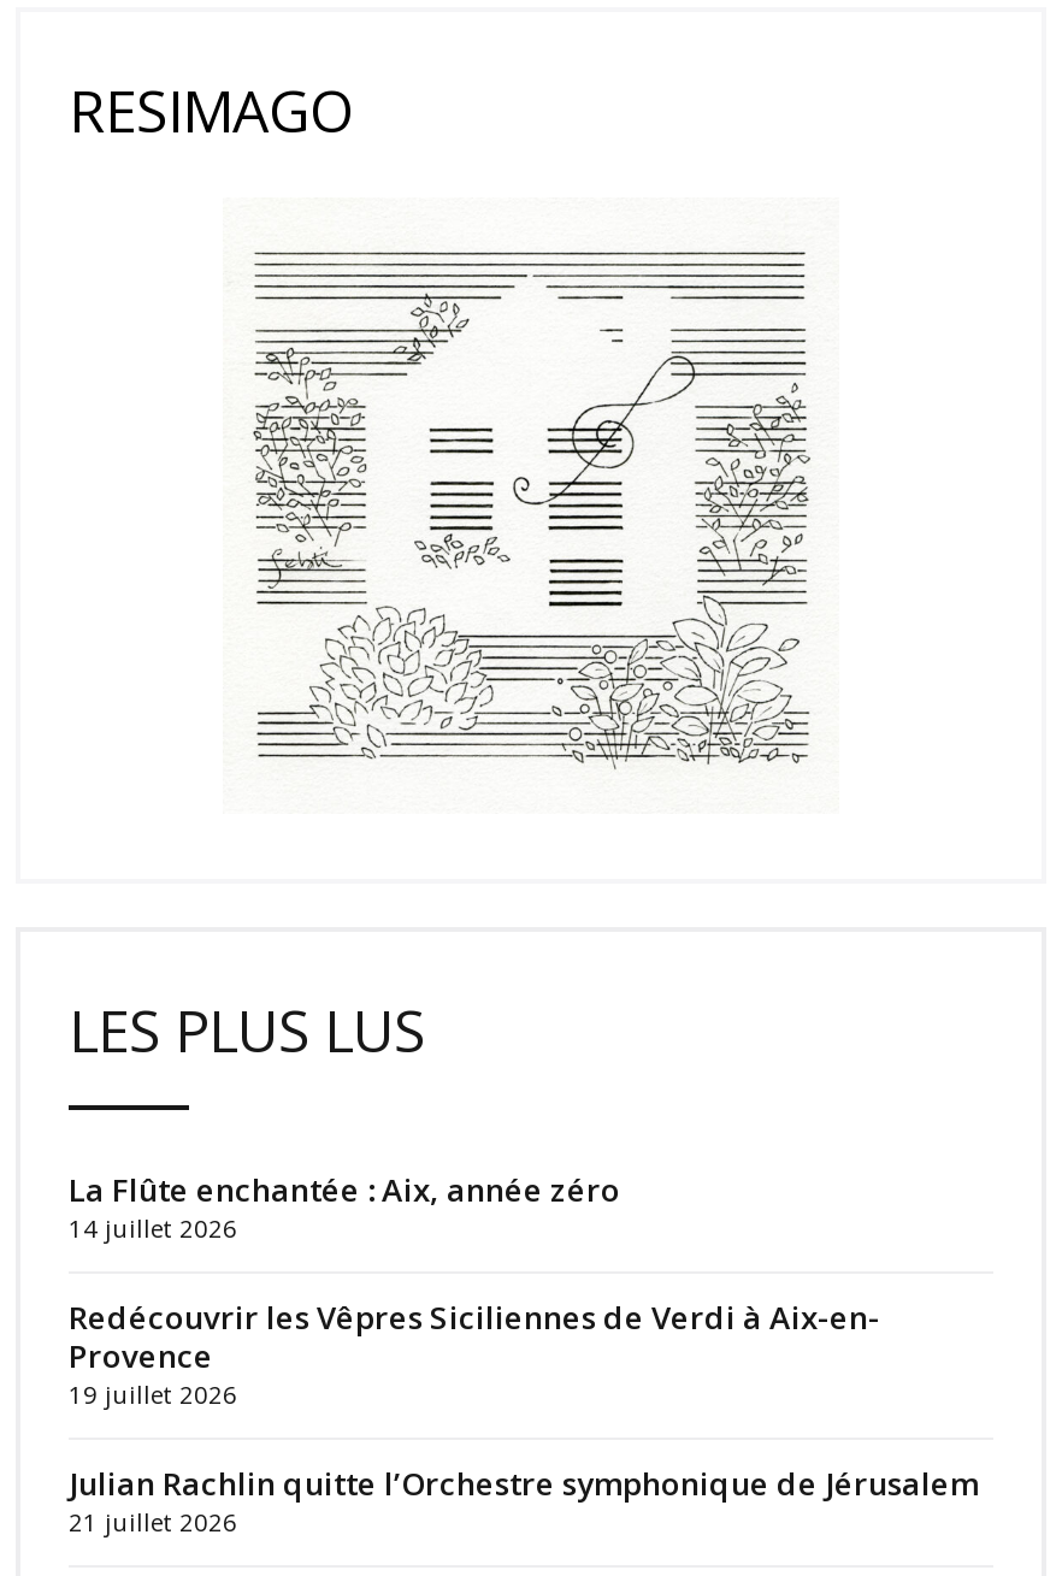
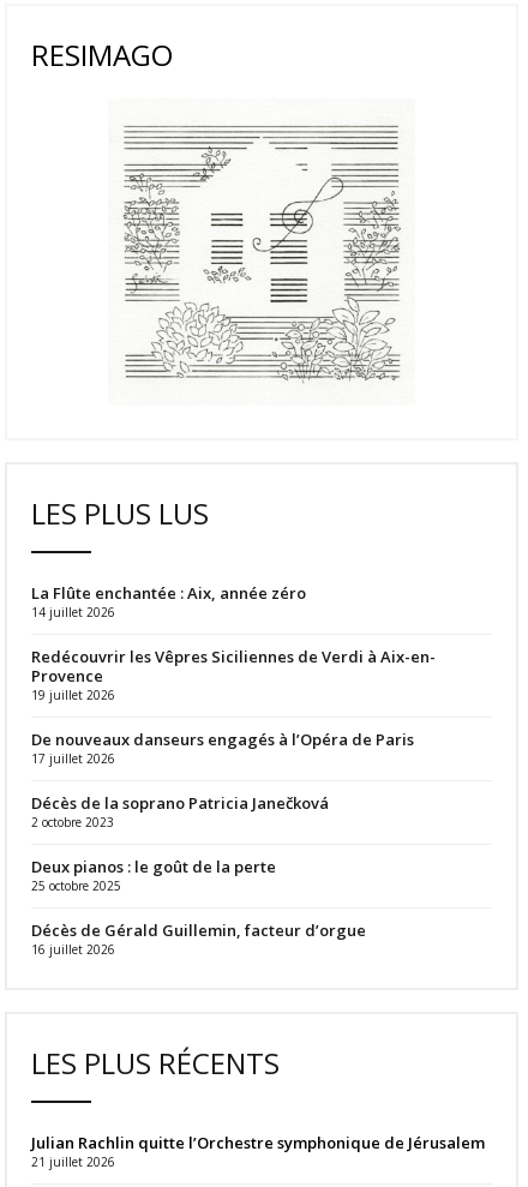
+ De nouveaux danseurs engagés à l’Opéra de Paris
+ 17 juillet 2026
+ Décès de la soprano Patricia Janečková
+ 2 octobre 2023
+ Deux pianos : le goût de la perte
+ 25 octobre 2025
+ Décès de Gérald Guillemin, facteur d’orgue
+ 16 juillet 2026
+ LES PLUS RÉCENTS
